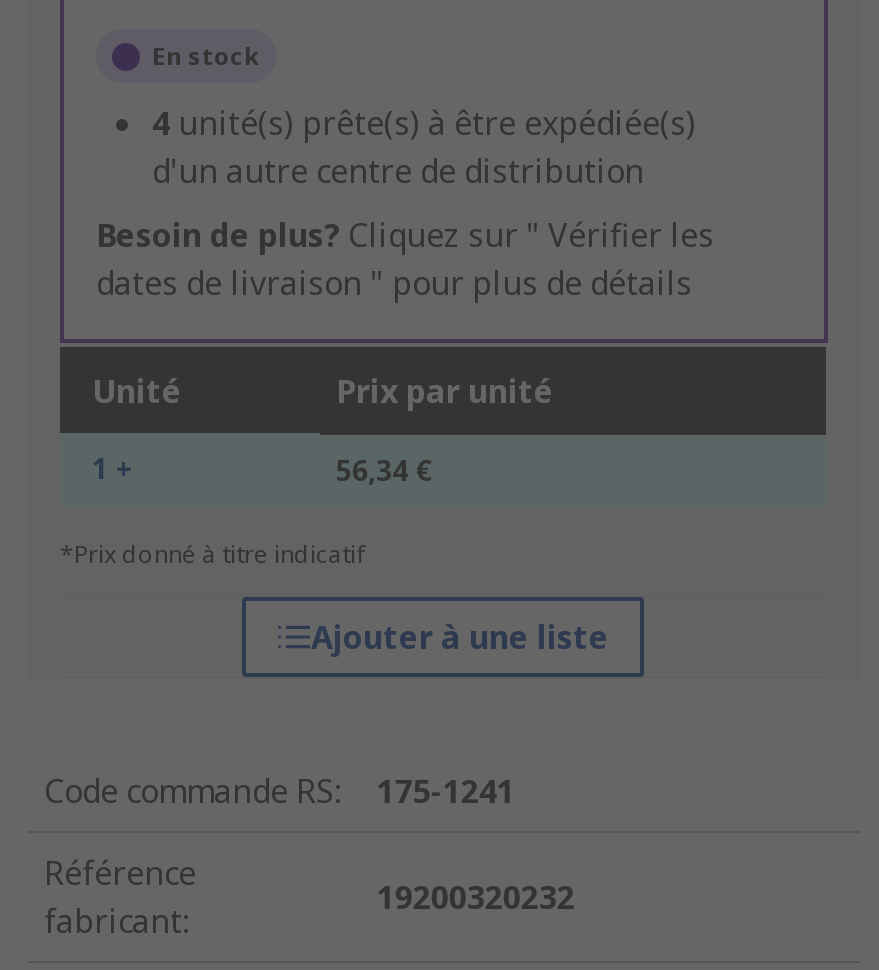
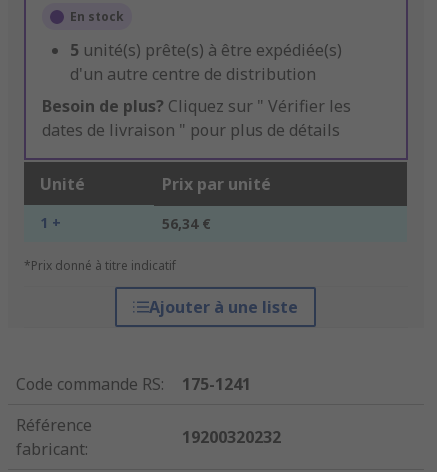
- 4 unité(s) prête(s) à être expédiée(s)
+ 5 unité(s) prête(s) à être expédiée(s)
